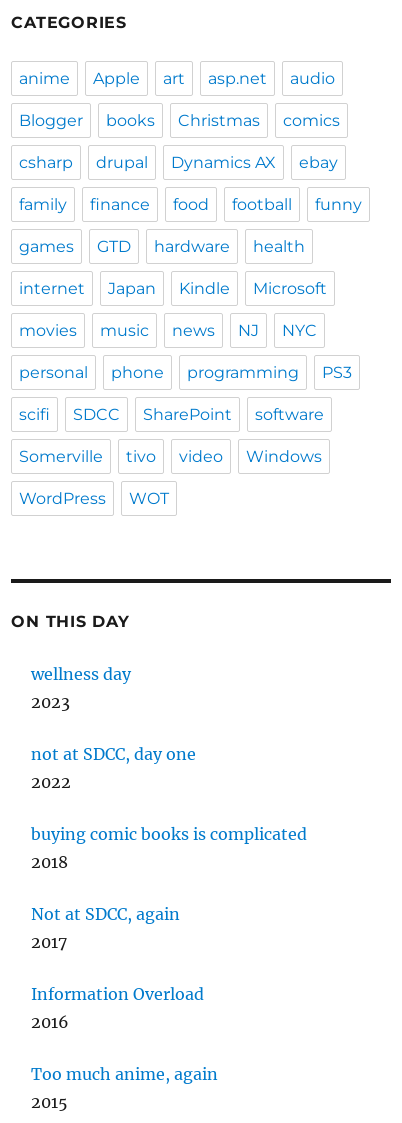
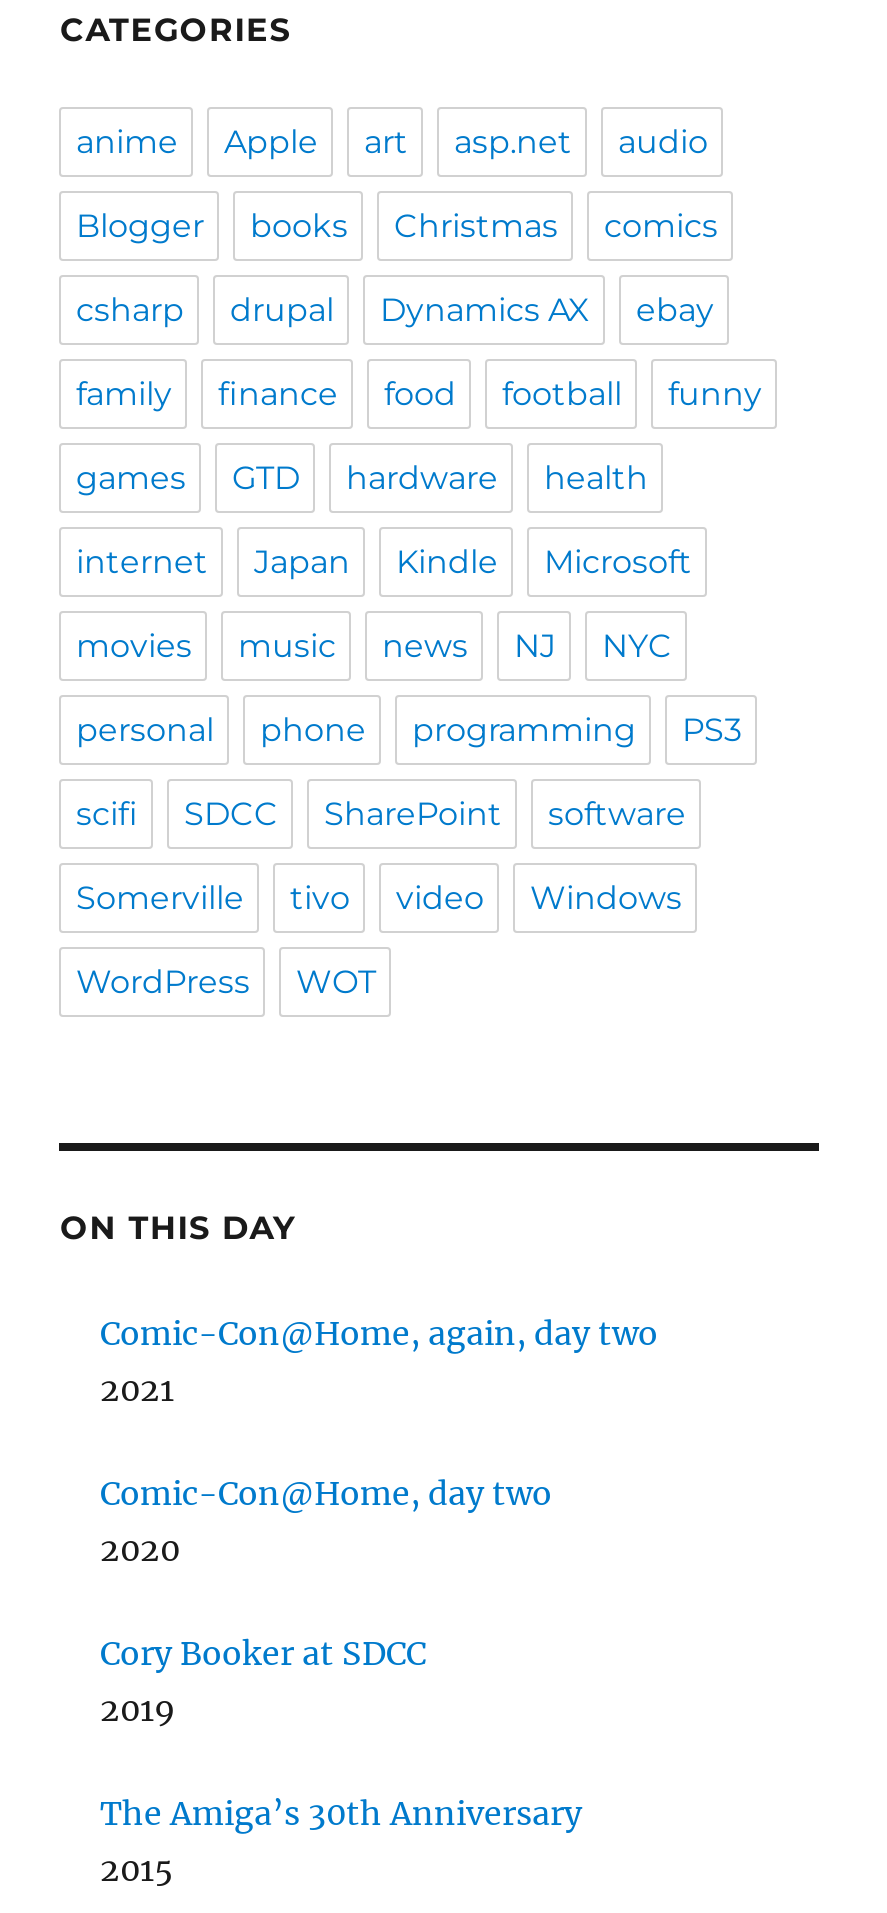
- wellness day
- 2023
- not at SDCC, day one
- 2022
- buying comic books is complicated
- 2018
- Not at SDCC, again
- 2017
- Information Overload
- 2016
- Too much anime, again
+ Comic-Con@Home, again, day two
+ 2021
+ Comic-Con@Home, day two
+ 2020
+ Cory Booker at SDCC
+ 2019
+ The Amiga’s 30th Anniversary
